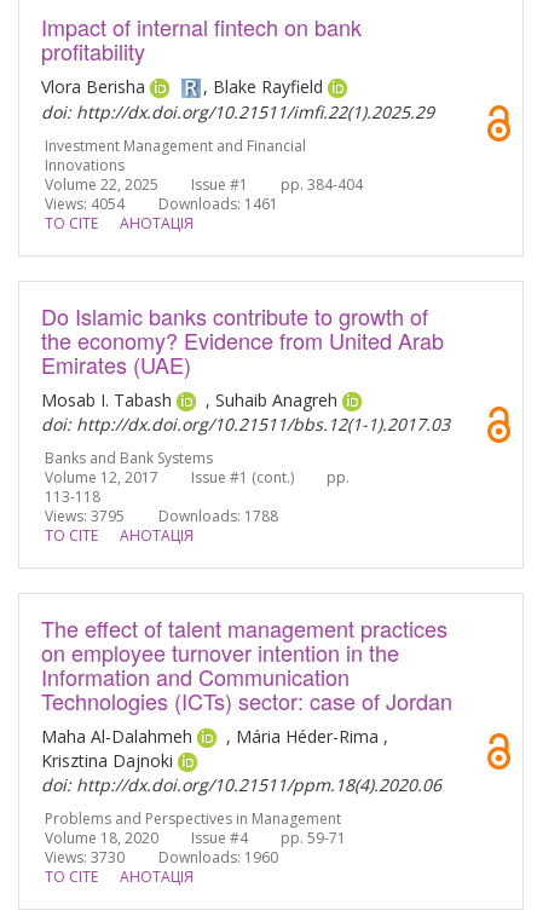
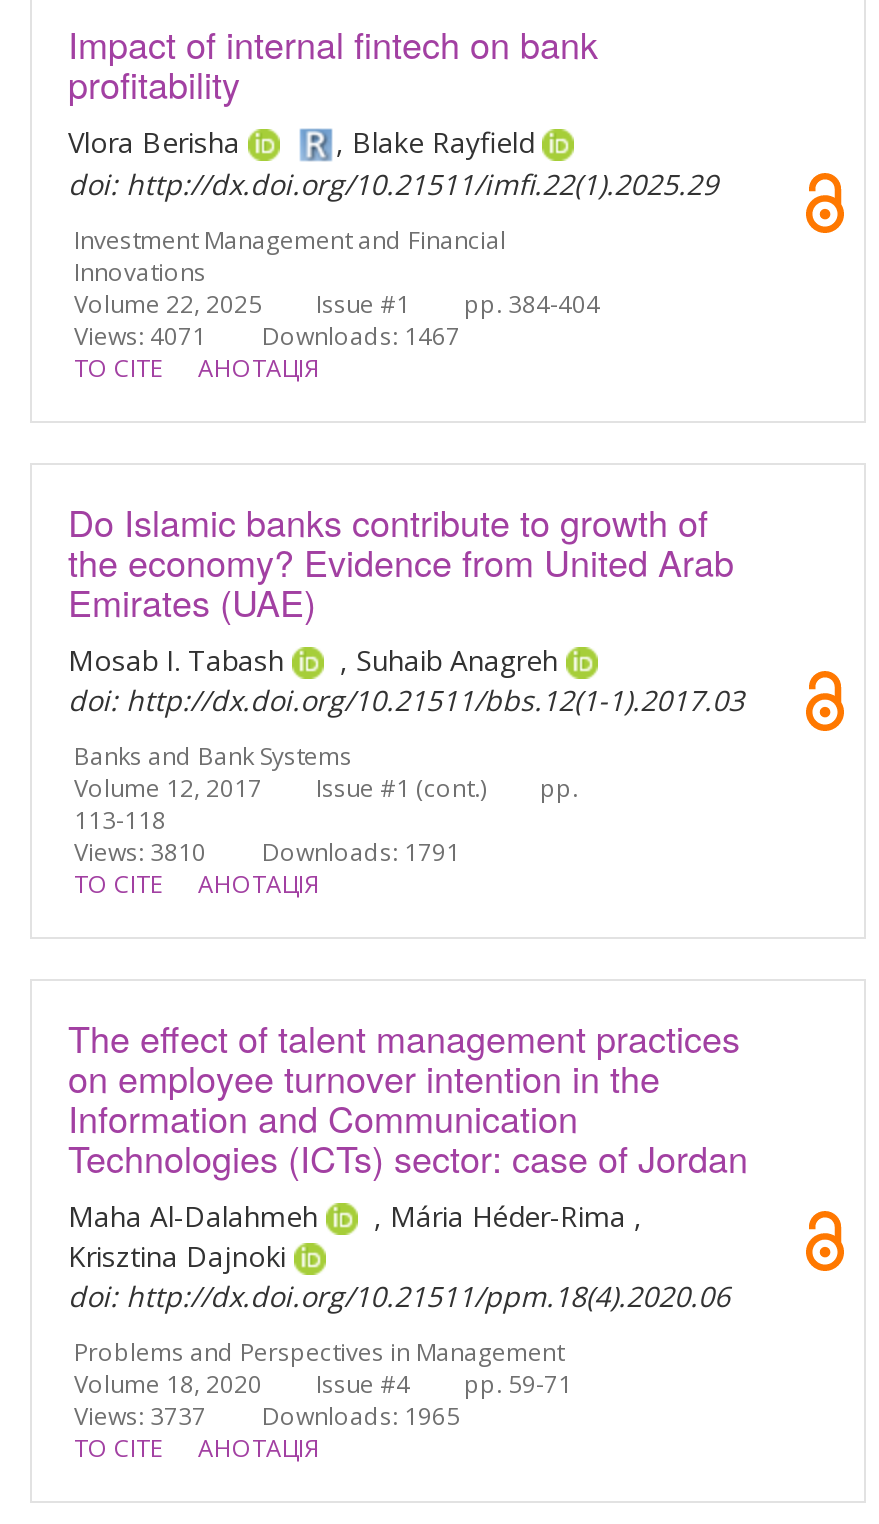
- Views: 4054
+ Views: 4071

- Downloads: 1461
+ Downloads: 1467

- Views: 3795
+ Views: 3810

- Downloads: 1788
+ Downloads: 1791

- Views: 3730
+ Views: 3737

- Downloads: 1960
+ Downloads: 1965
